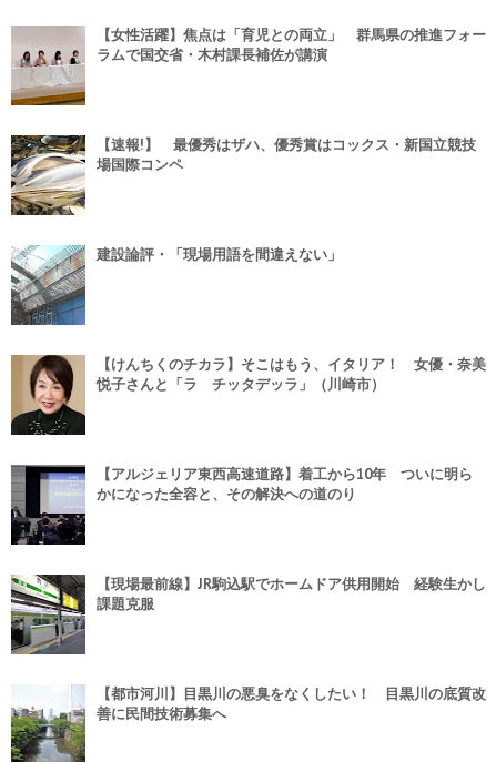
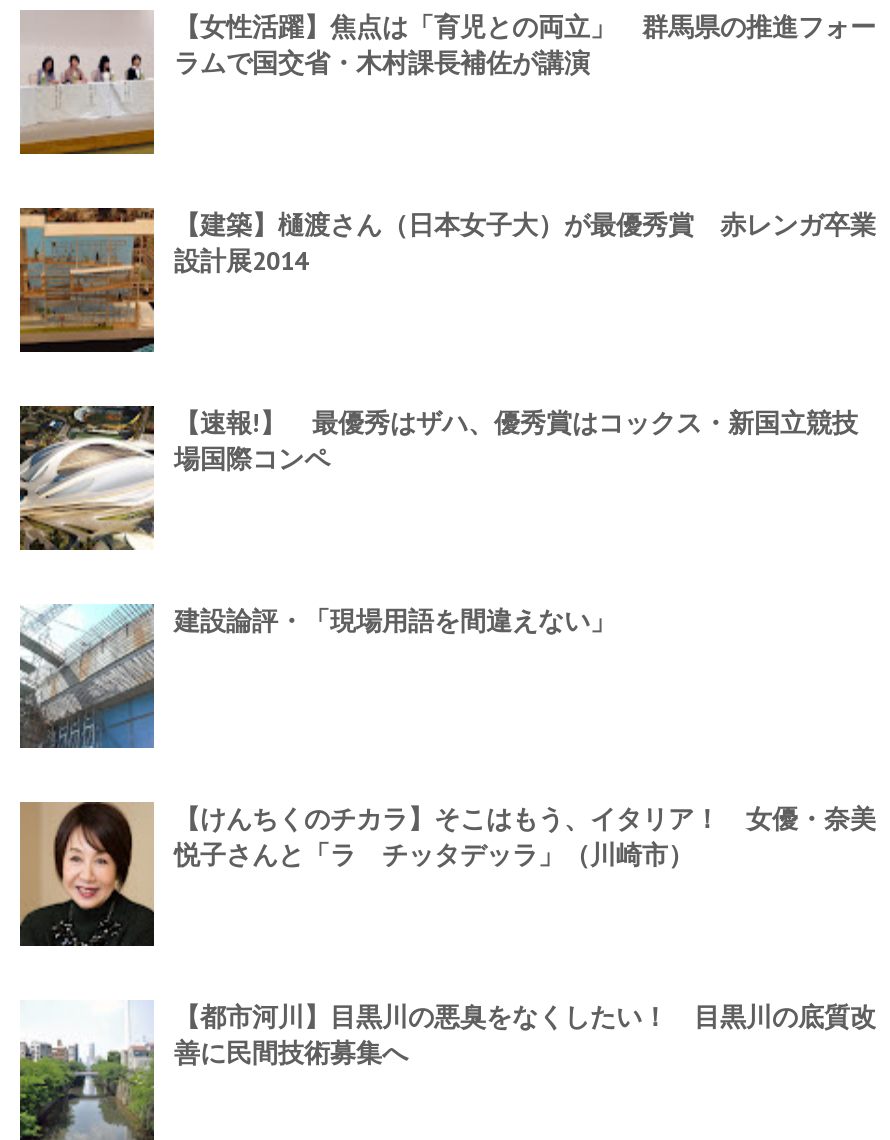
+ [image]
+ 【建築】樋渡さん（日本女子大）が最優秀賞 赤レンガ卒業
+ 設計展2014

moved down: [image] | 【速報!】 最優秀はザハ、優秀賞はコックス・新国立競技 | 場国際コンペ | 建設論評・「現場用語を間違えない」 | 【けんちくのチカラ】そこはもう、イタリア！ 女優・奈美 | 悦子さんと「ラ チッタデッラ」（川崎市）

moved down: [image]

- [image]
- 【アルジェリア東西高速道路】着工から10年 ついに明ら
- かになった全容と、その解決への道のり

- [image]
- 【現場最前線】JR駒込駅でホームドア供用開始 経験生かし
- 課題克服
